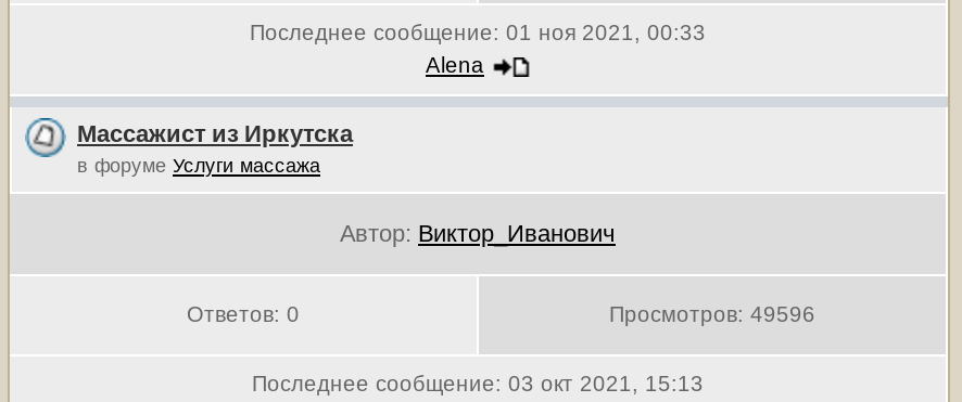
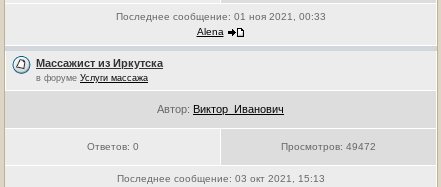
- Просмотров: 49596
+ Просмотров: 49472
